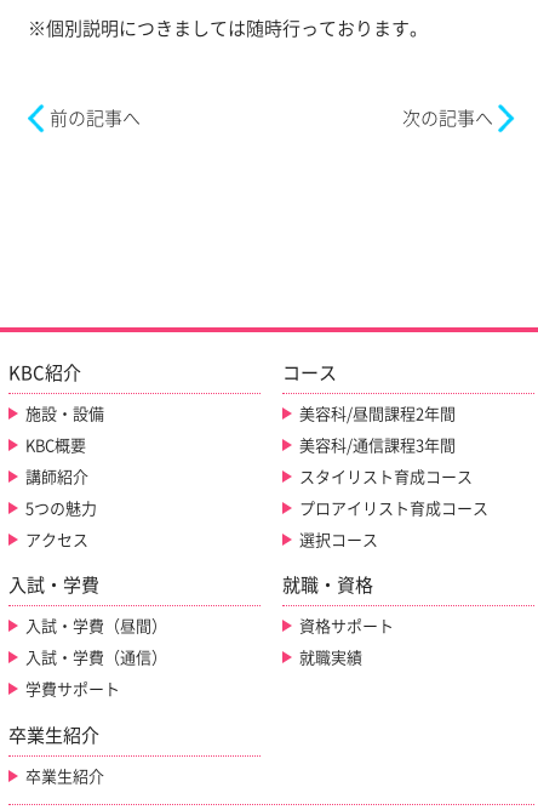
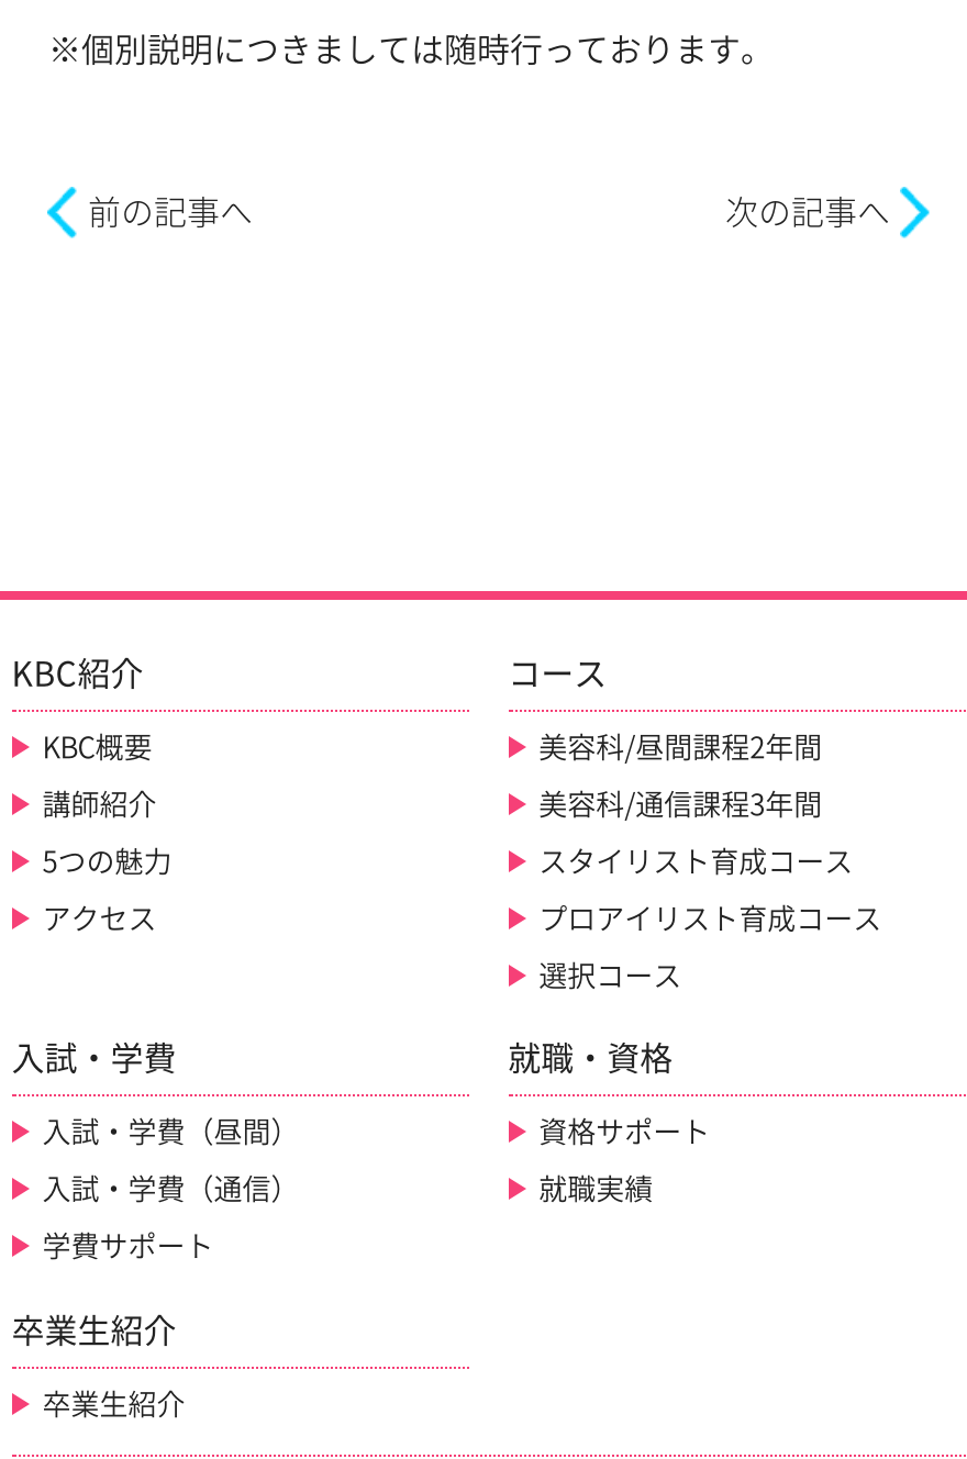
- 施設・設備

moved up: KBC概要 | 講師紹介 | 5つの魅力 | アクセス
